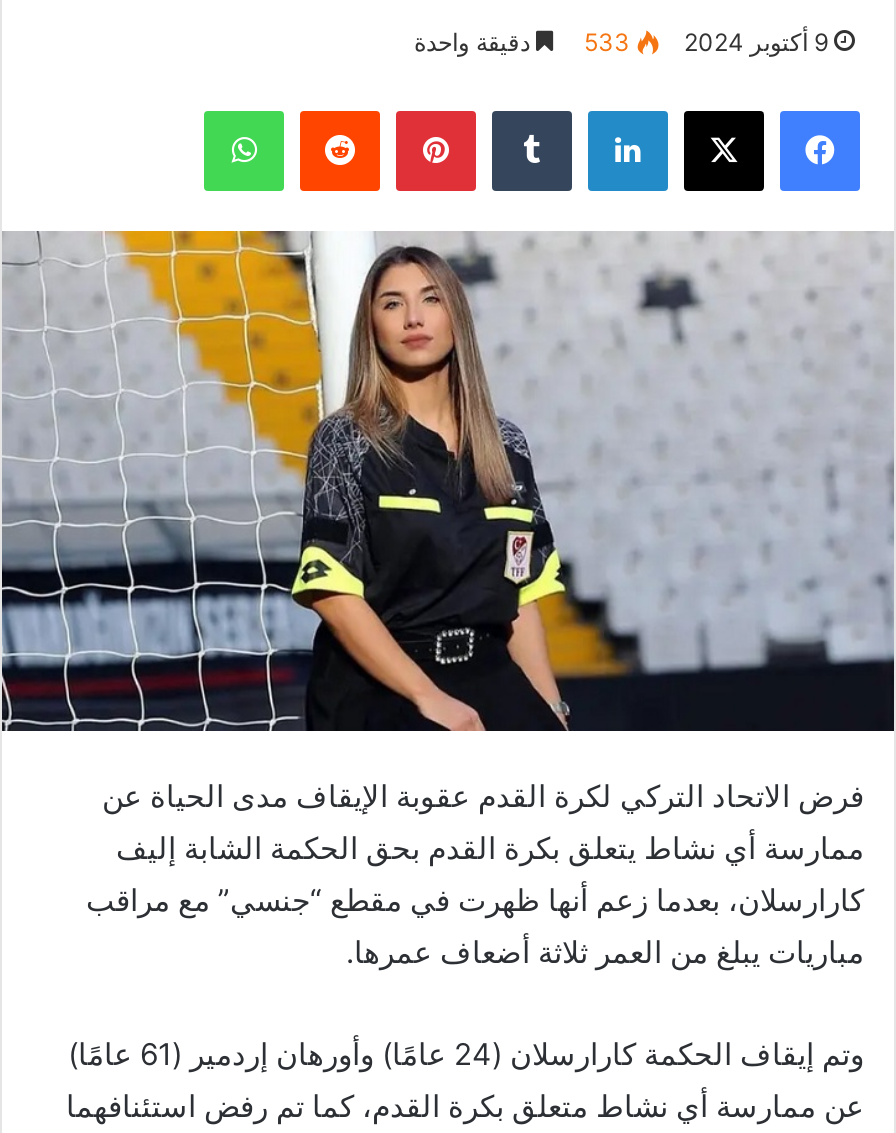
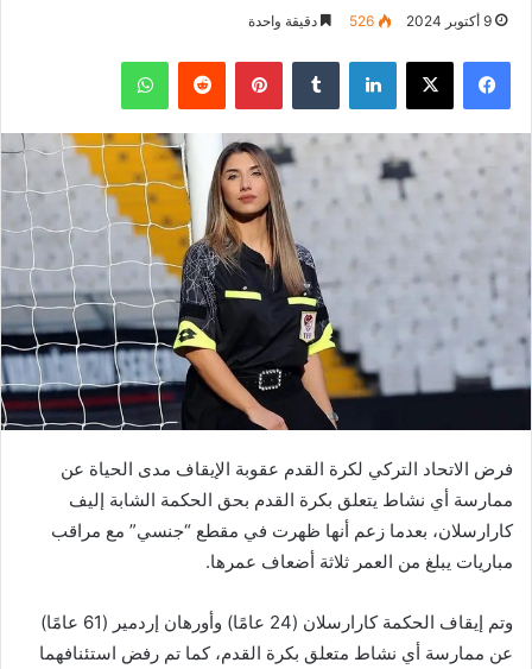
- 533 دقيقة واحدة
+ 526 دقيقة واحدة
